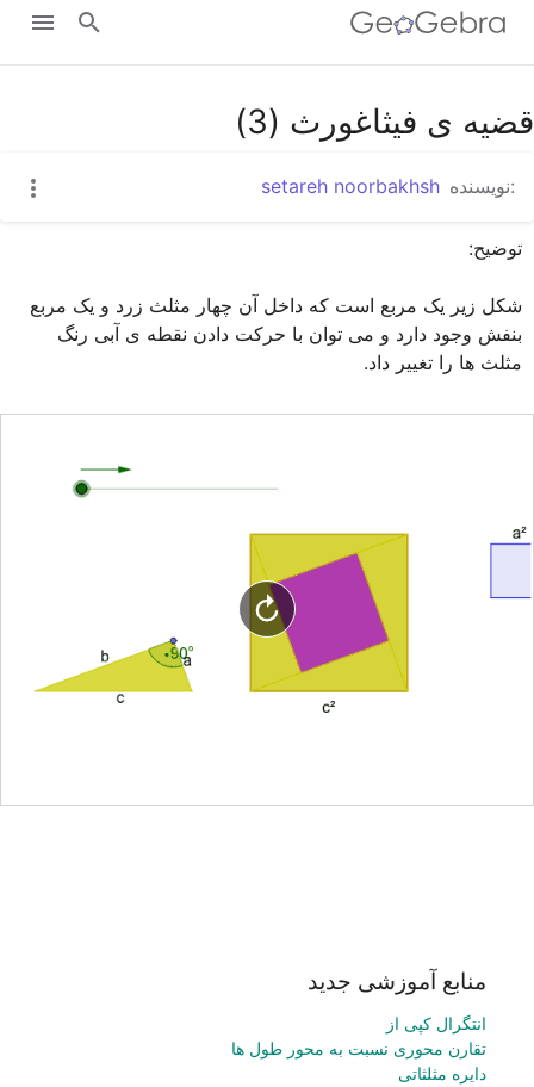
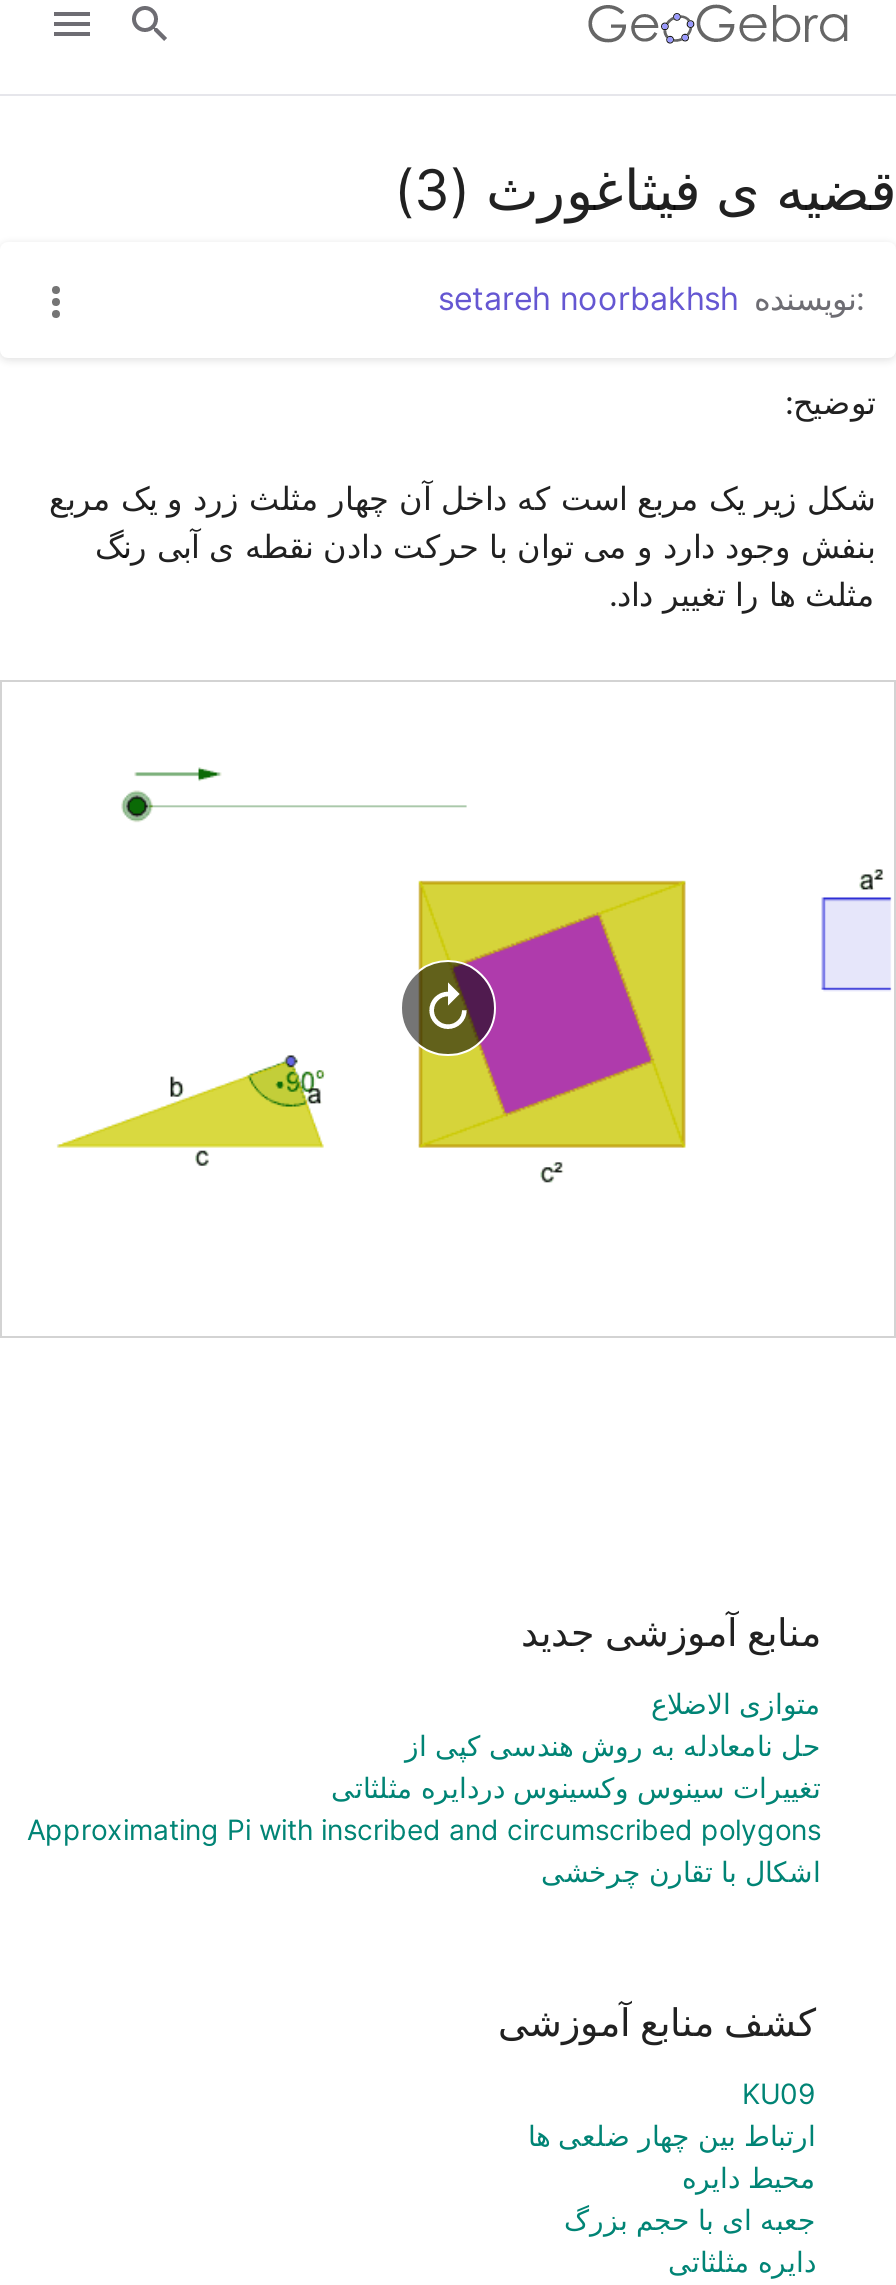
- انتگرال کپی از
- تقارن محوری نسبت به محور طول ها
+ متوازی الاضلاع
+ حل نامعادله به روش هندسی کپی از
+ تغییرات سینوس وکسینوس دردایره مثلثاتی
+ Approximating Pi with inscribed and circumscribed polygons
+ اشکال با تقارن چرخشی
+ کشف منابع آموزشی
+ KU09
+ ارتباط بین چهار ضلعی ها
+ محیط دایره
+ جعبه ای با حجم بزرگ
